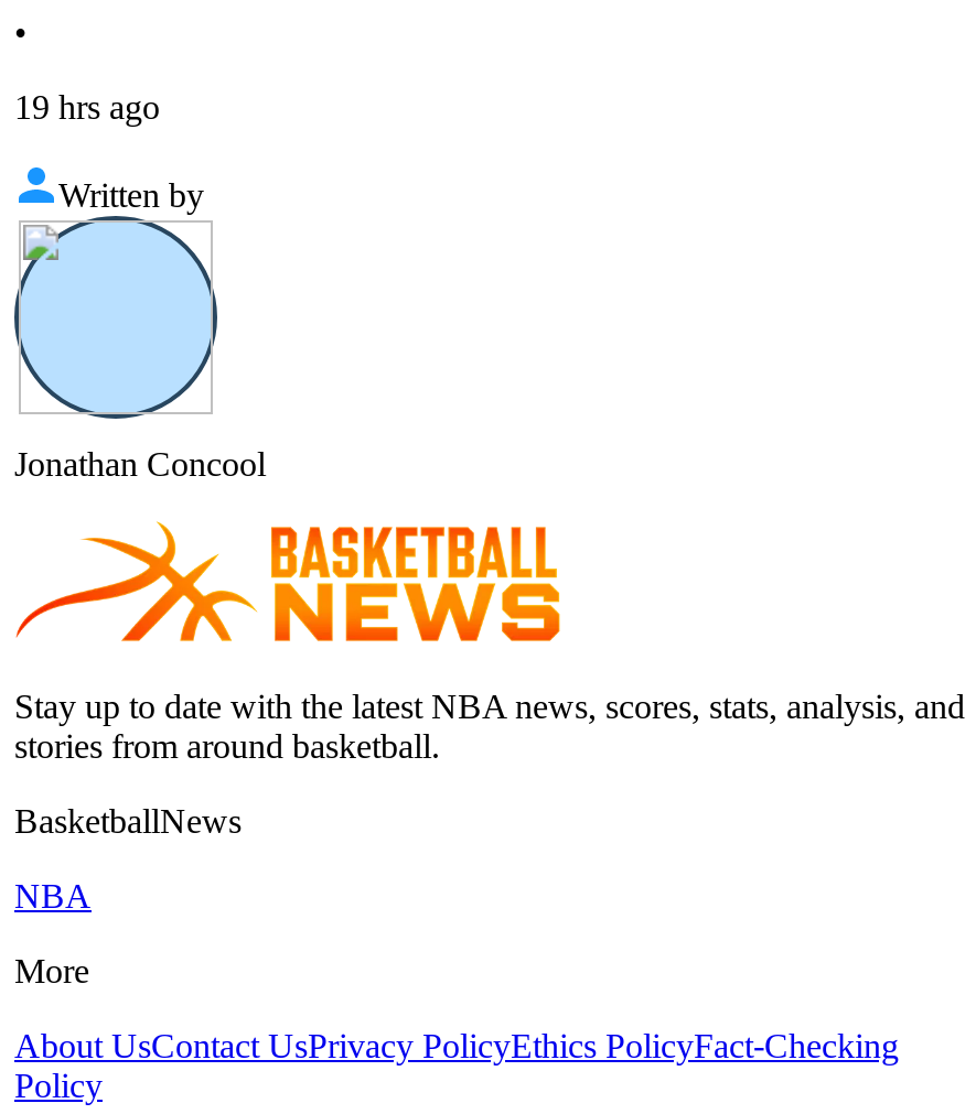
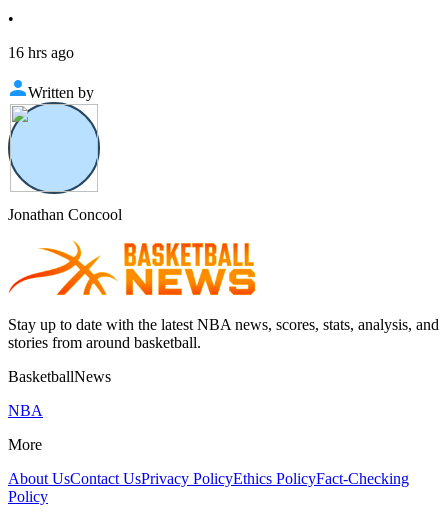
- 19 hrs ago
+ 16 hrs ago
